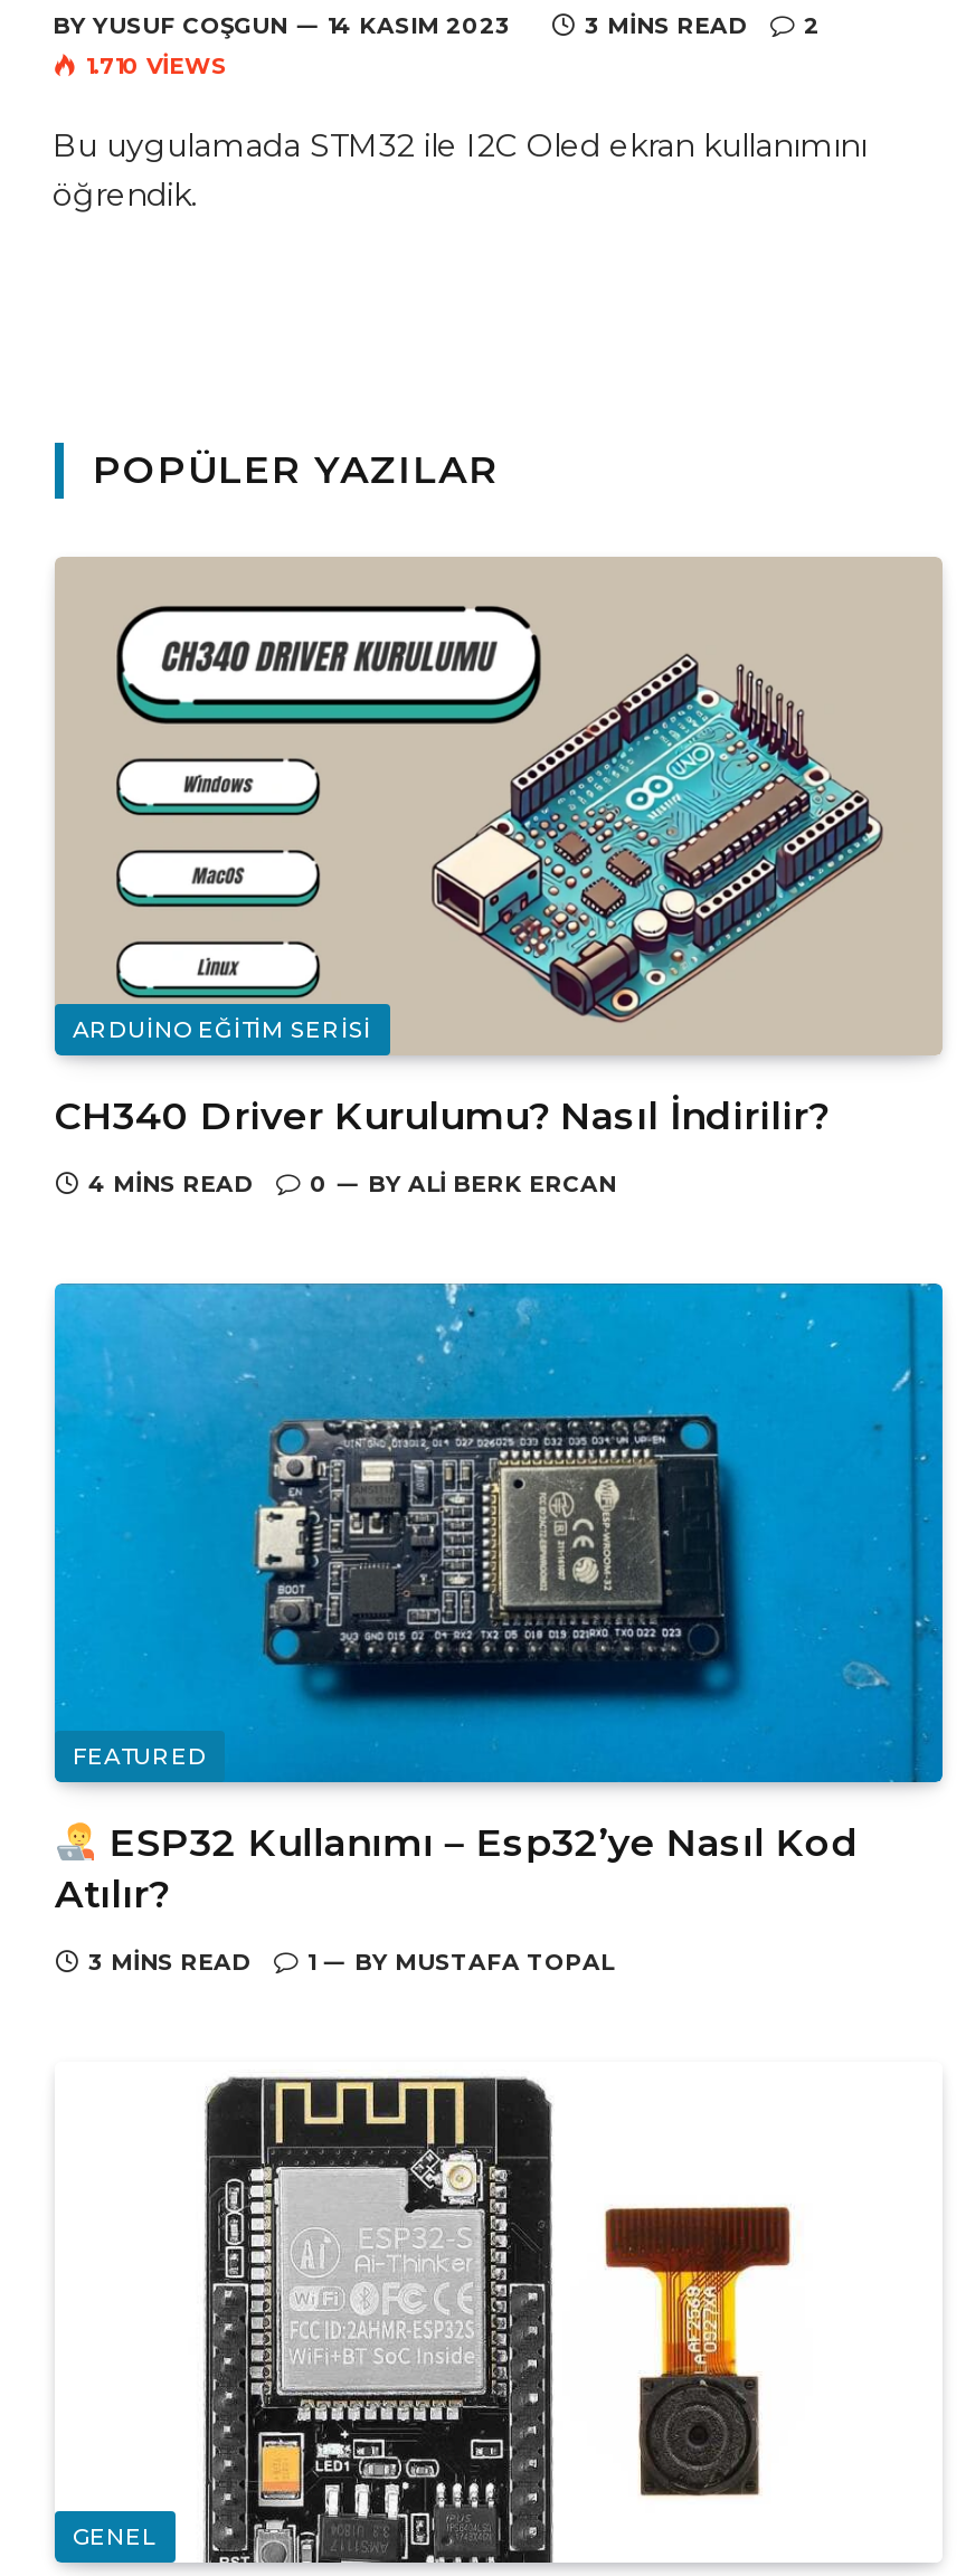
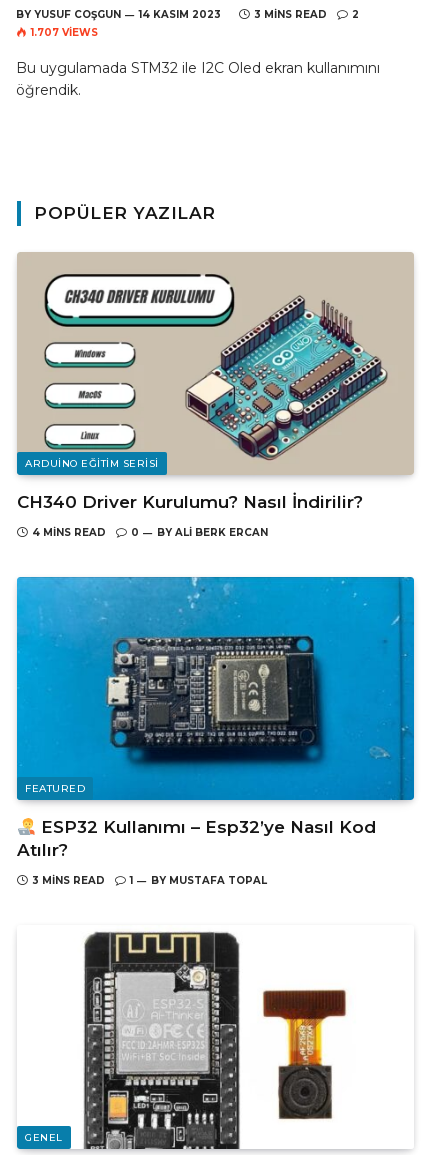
- 1.710 VIEWS
+ 1.707 VIEWS
